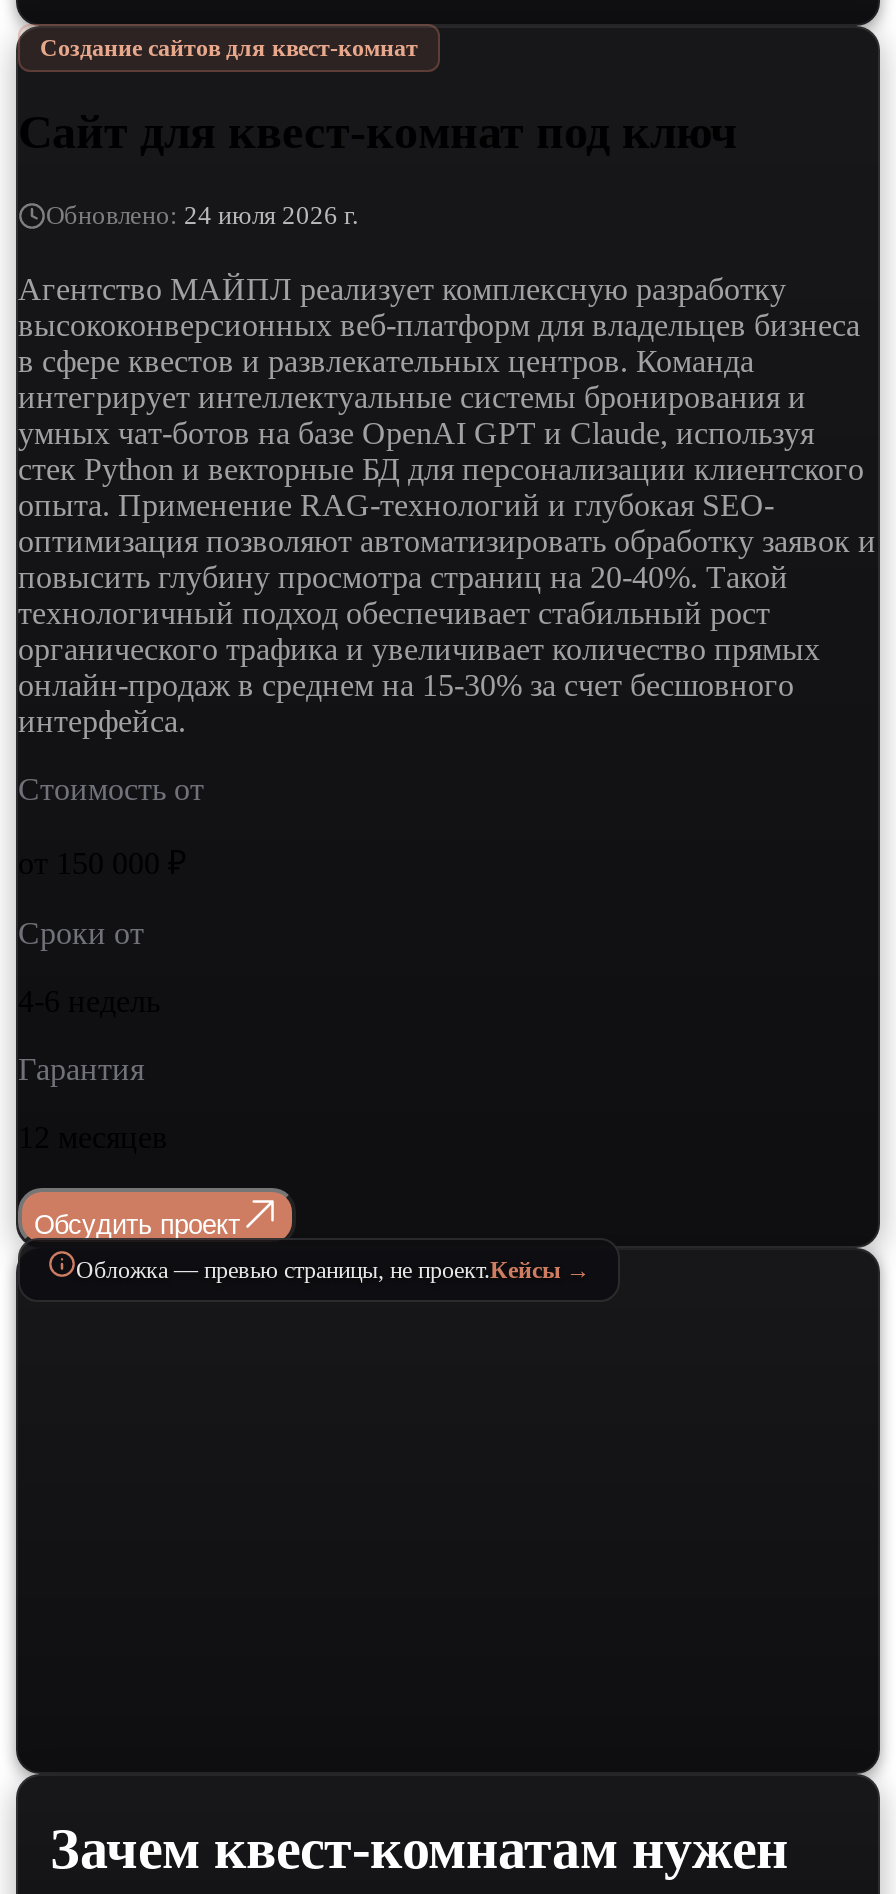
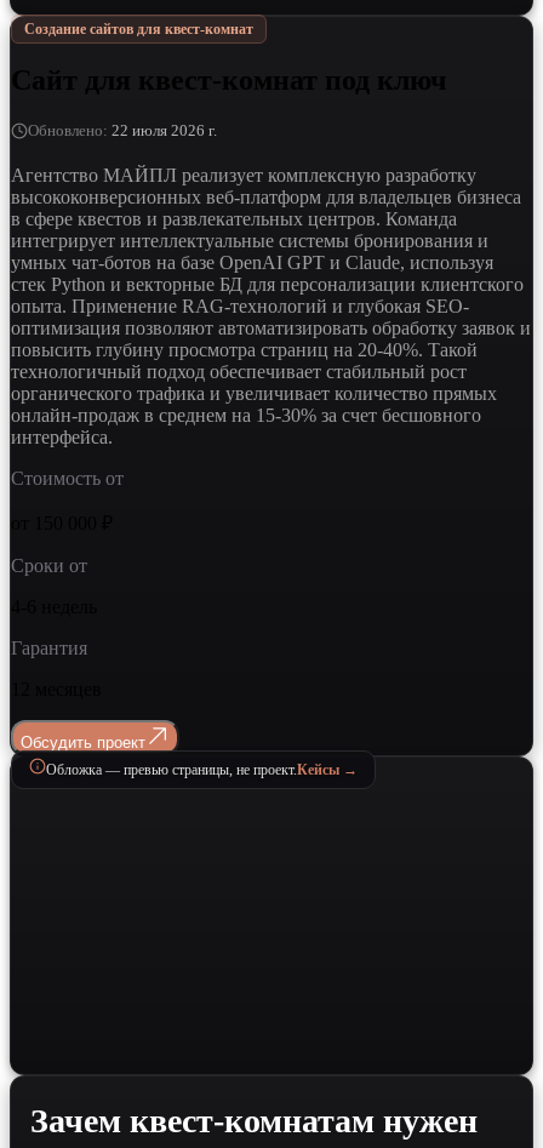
- Обновлено: 24 июля 2026 г.
+ Обновлено: 22 июля 2026 г.
